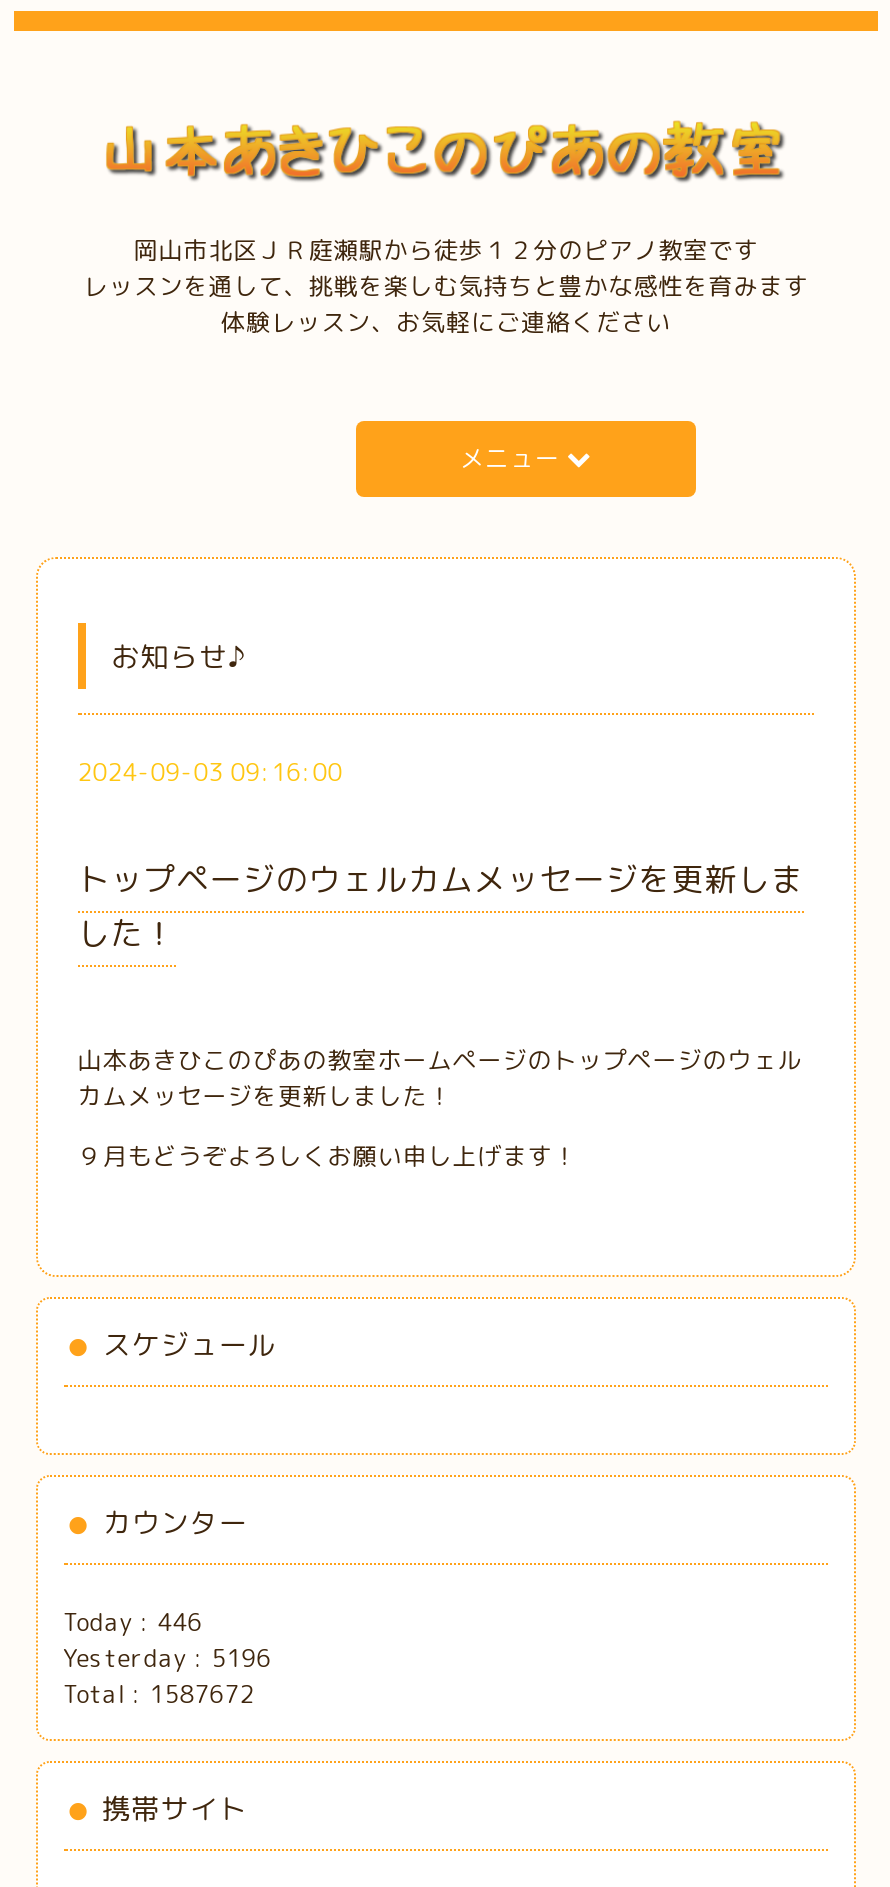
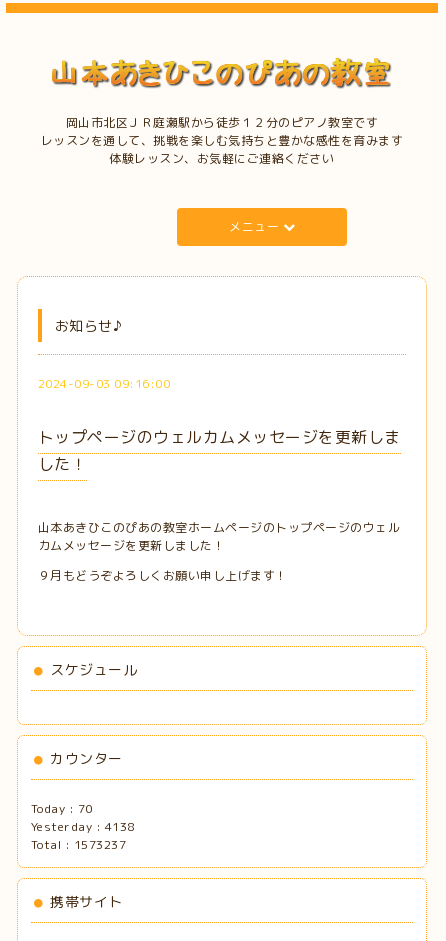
- Today : 446
+ Today : 70

- Yesterday : 5196
+ Yesterday : 4138

- Total : 1587672
+ Total : 1573237
